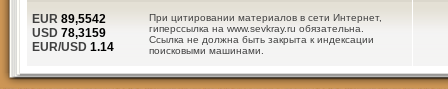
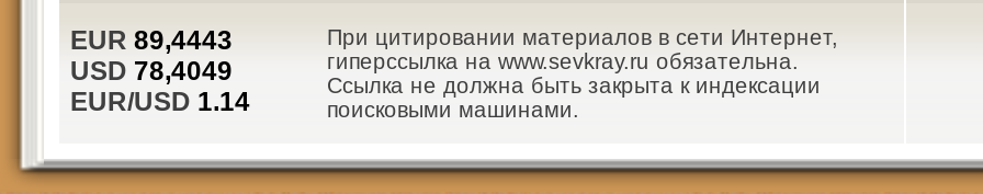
- EUR 89,5542
+ EUR 89,4443

- USD 78,3159
+ USD 78,4049
